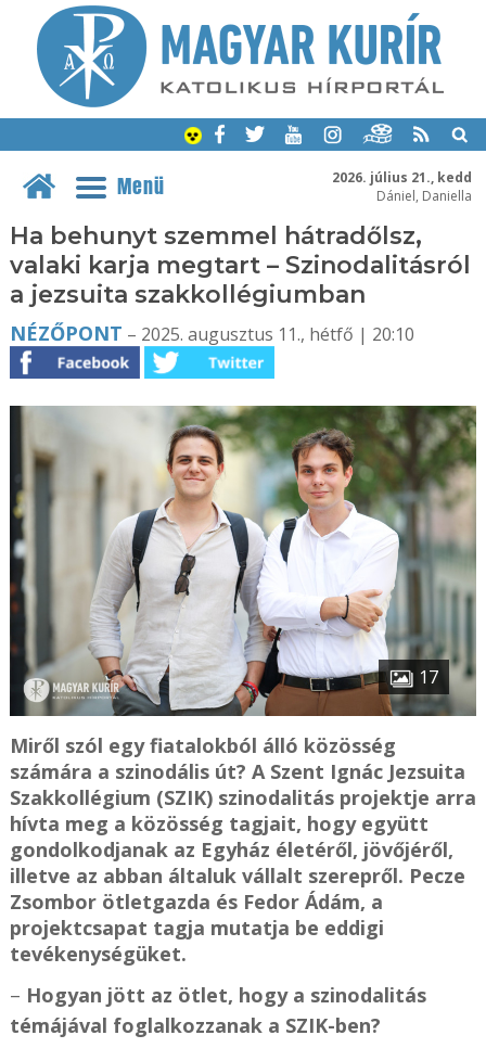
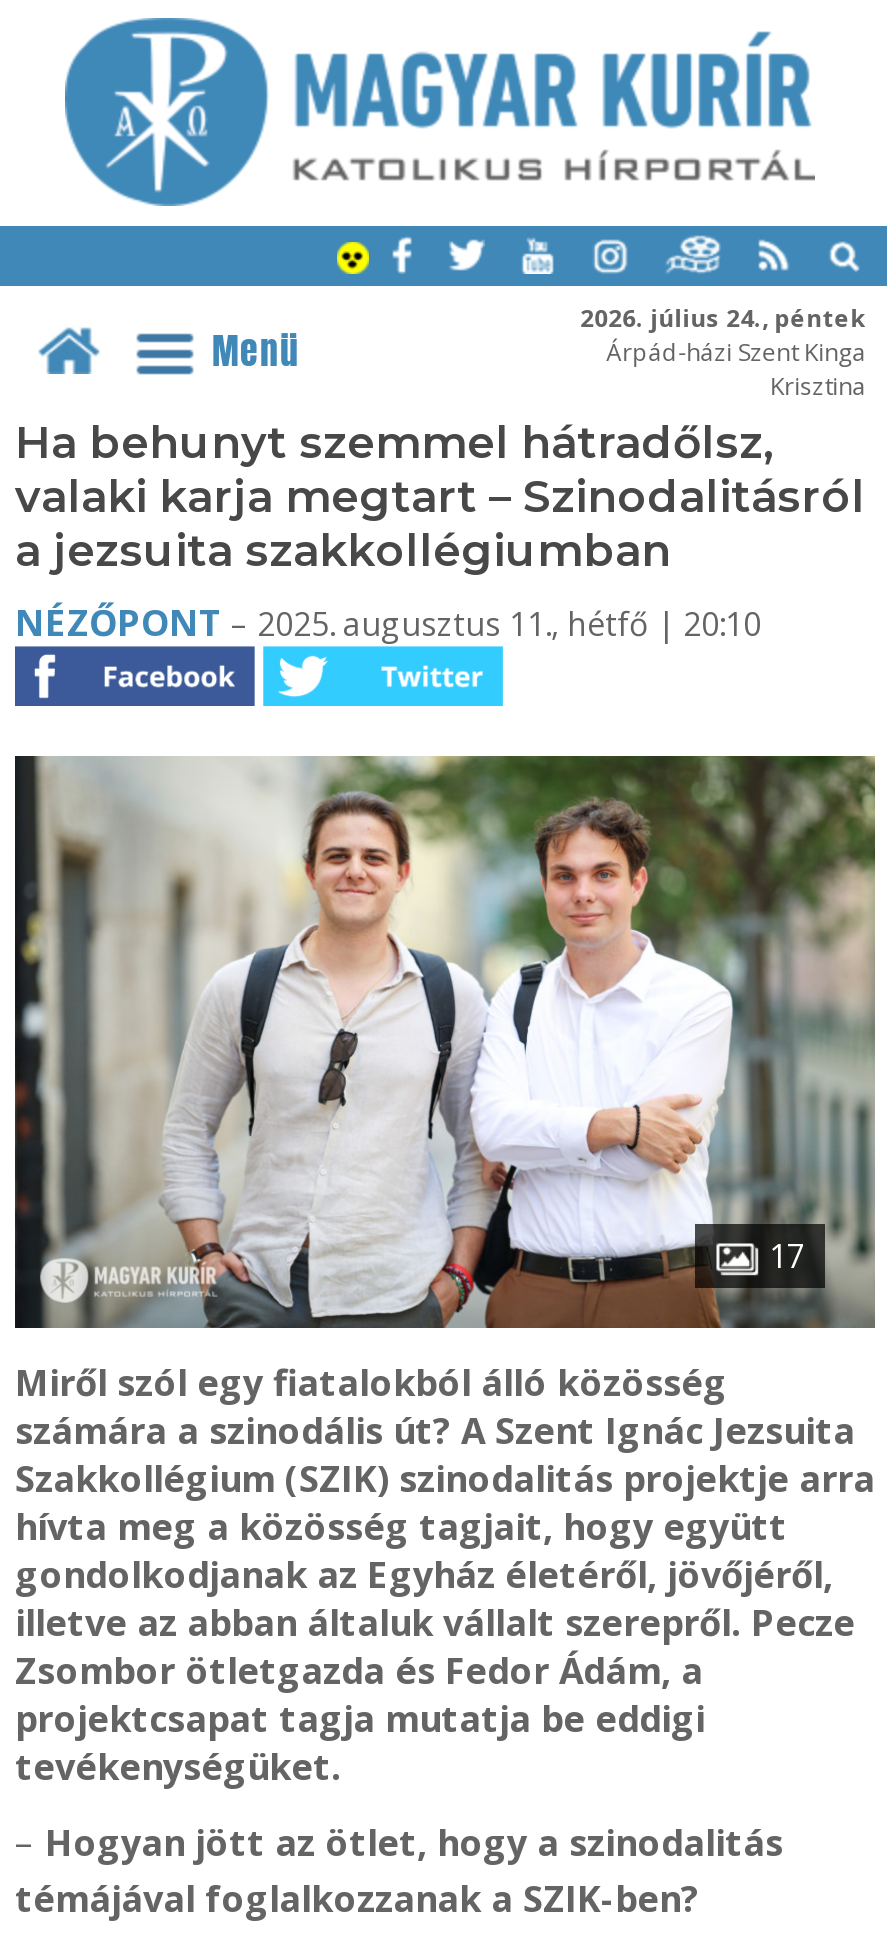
- 2026. július 21., kedd
- Dániel, Daniella
+ 2026. július 24., péntek
+ Árpád-házi Szent Kinga
+ Krisztina
